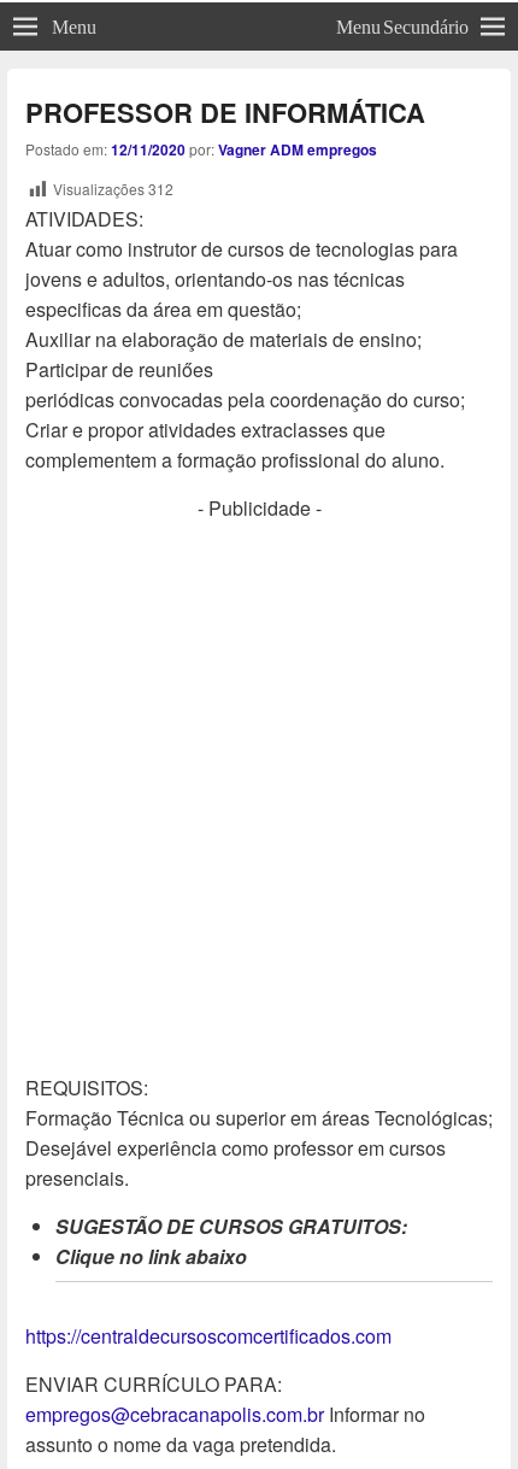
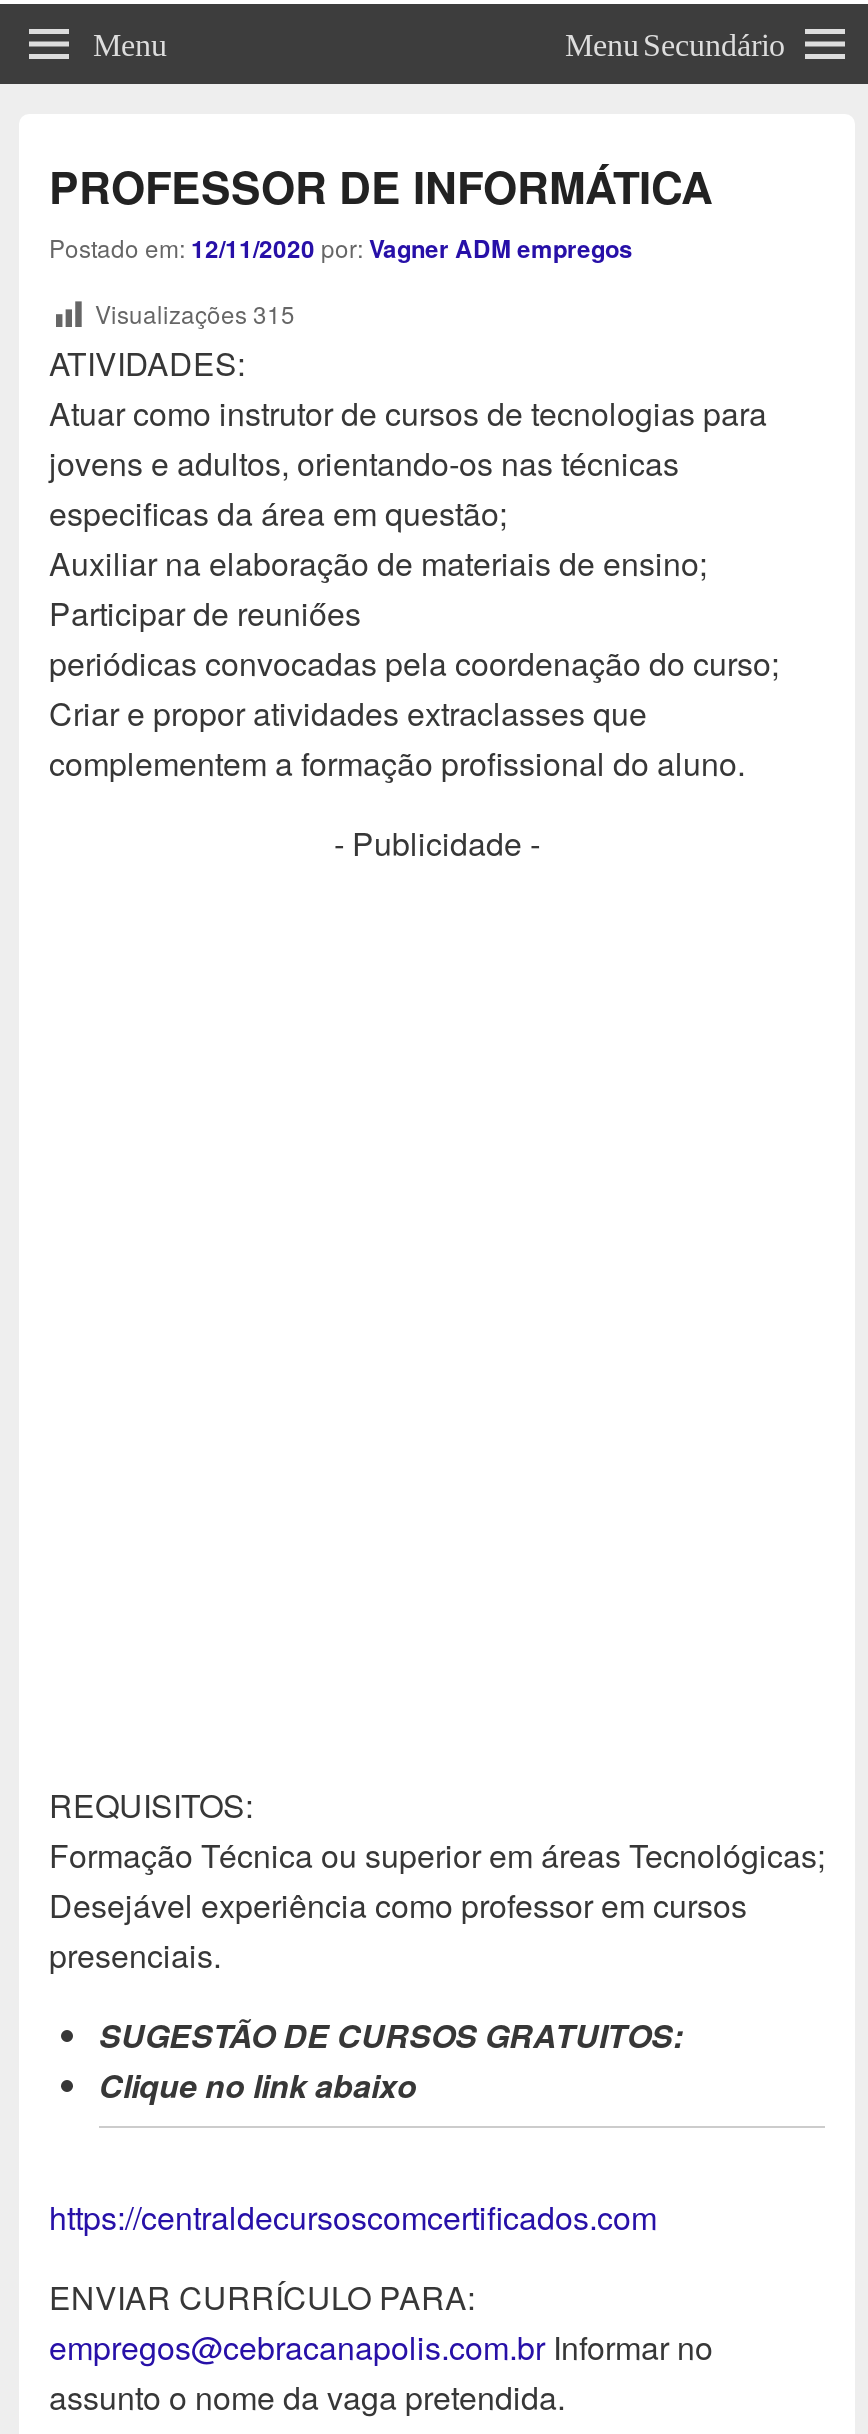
- Visualizações 312
+ Visualizações 315
